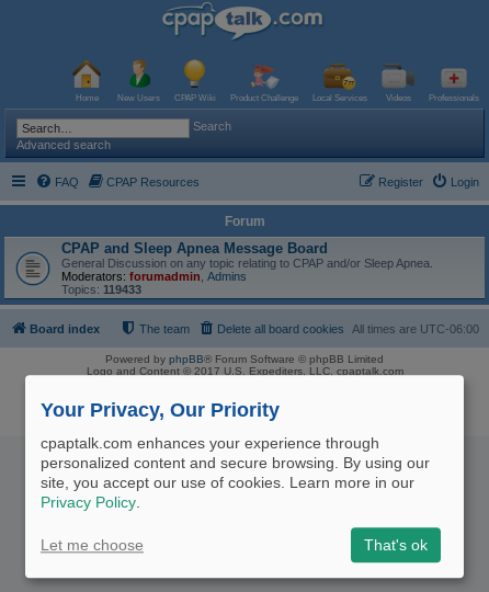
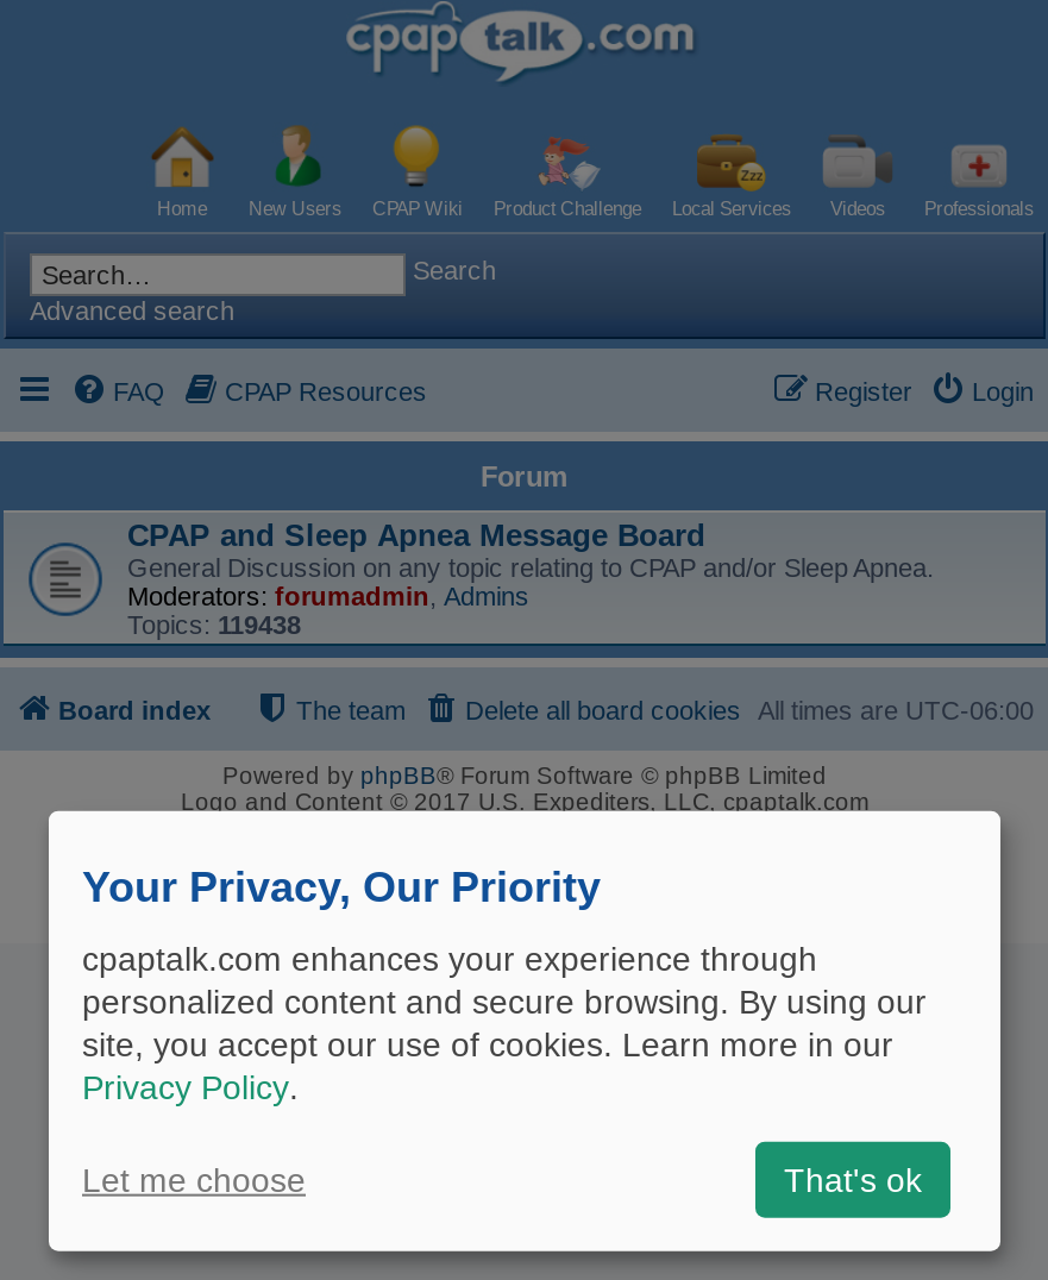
- Topics: 119433
+ Topics: 119438
